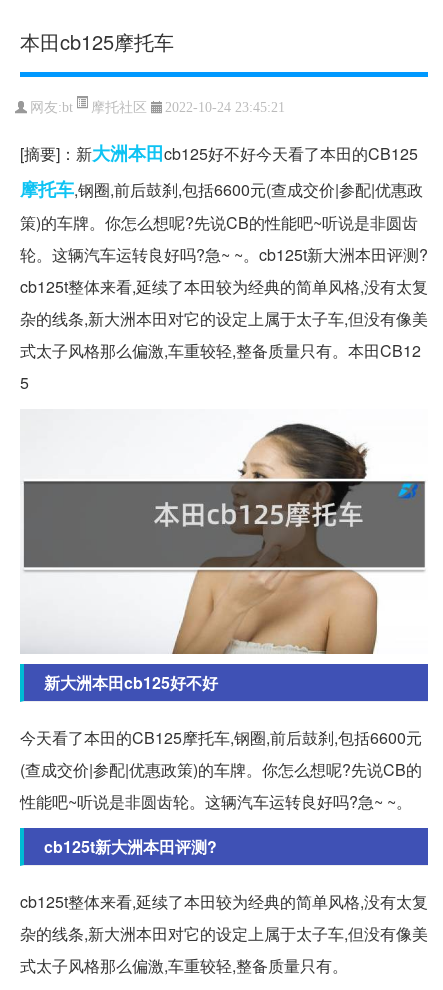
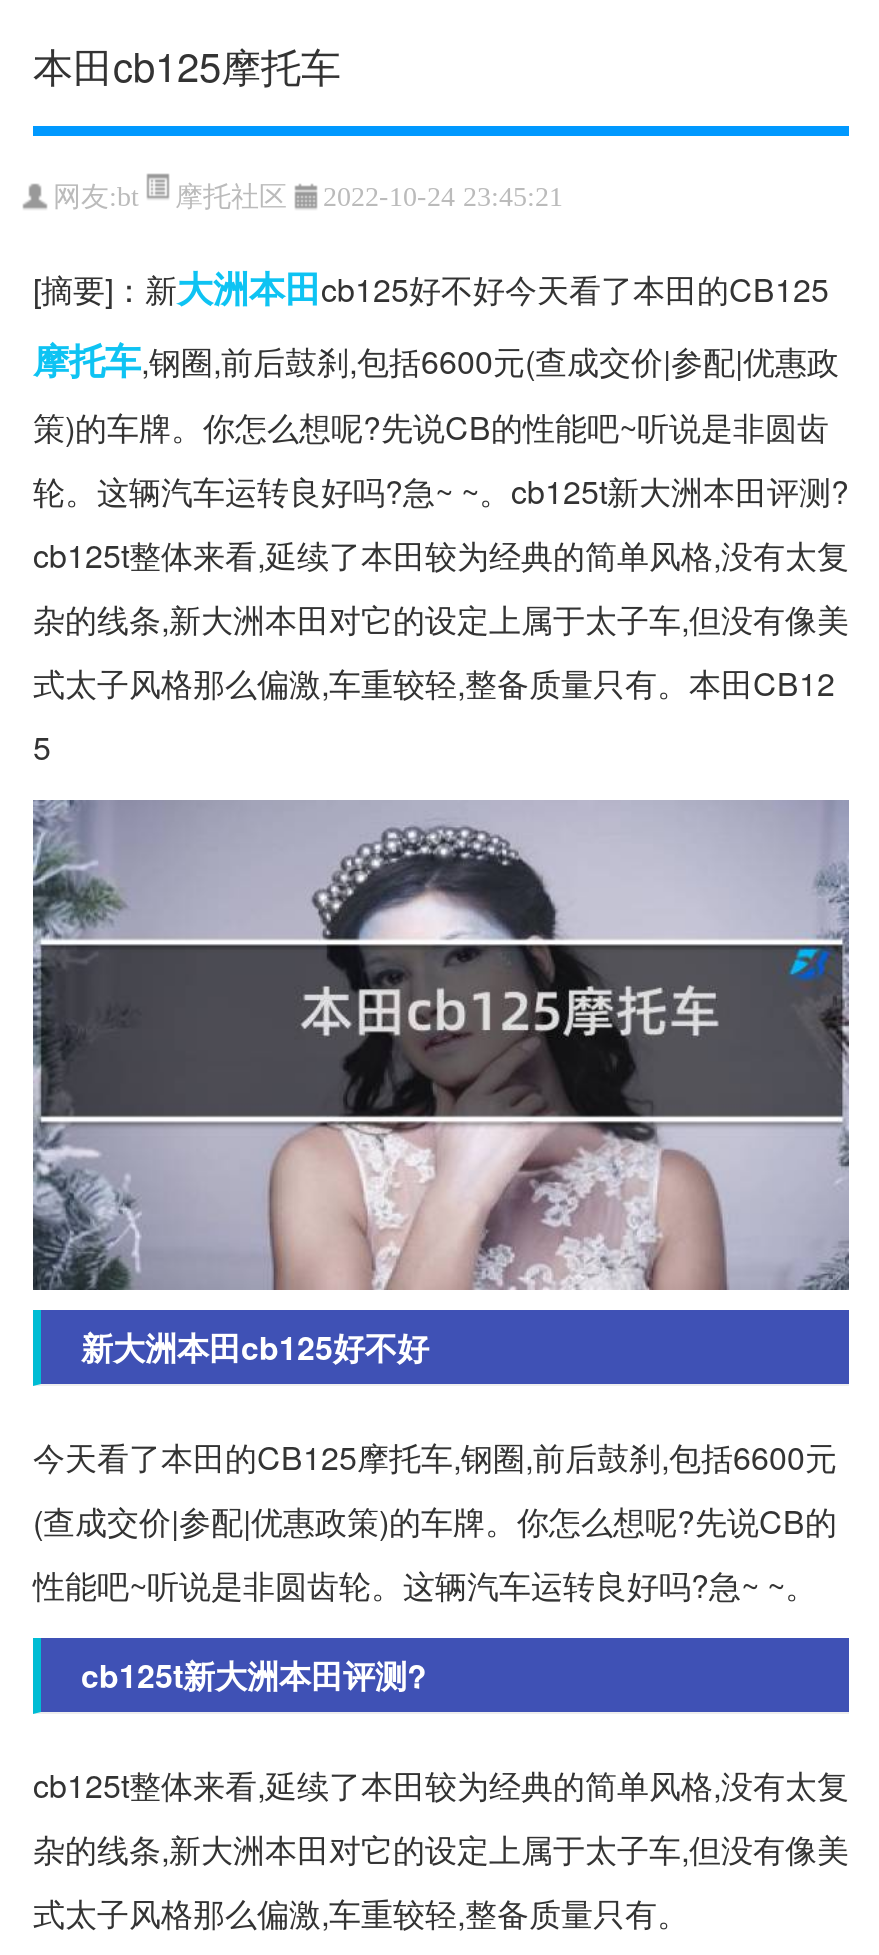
- [image]
+ [image]
